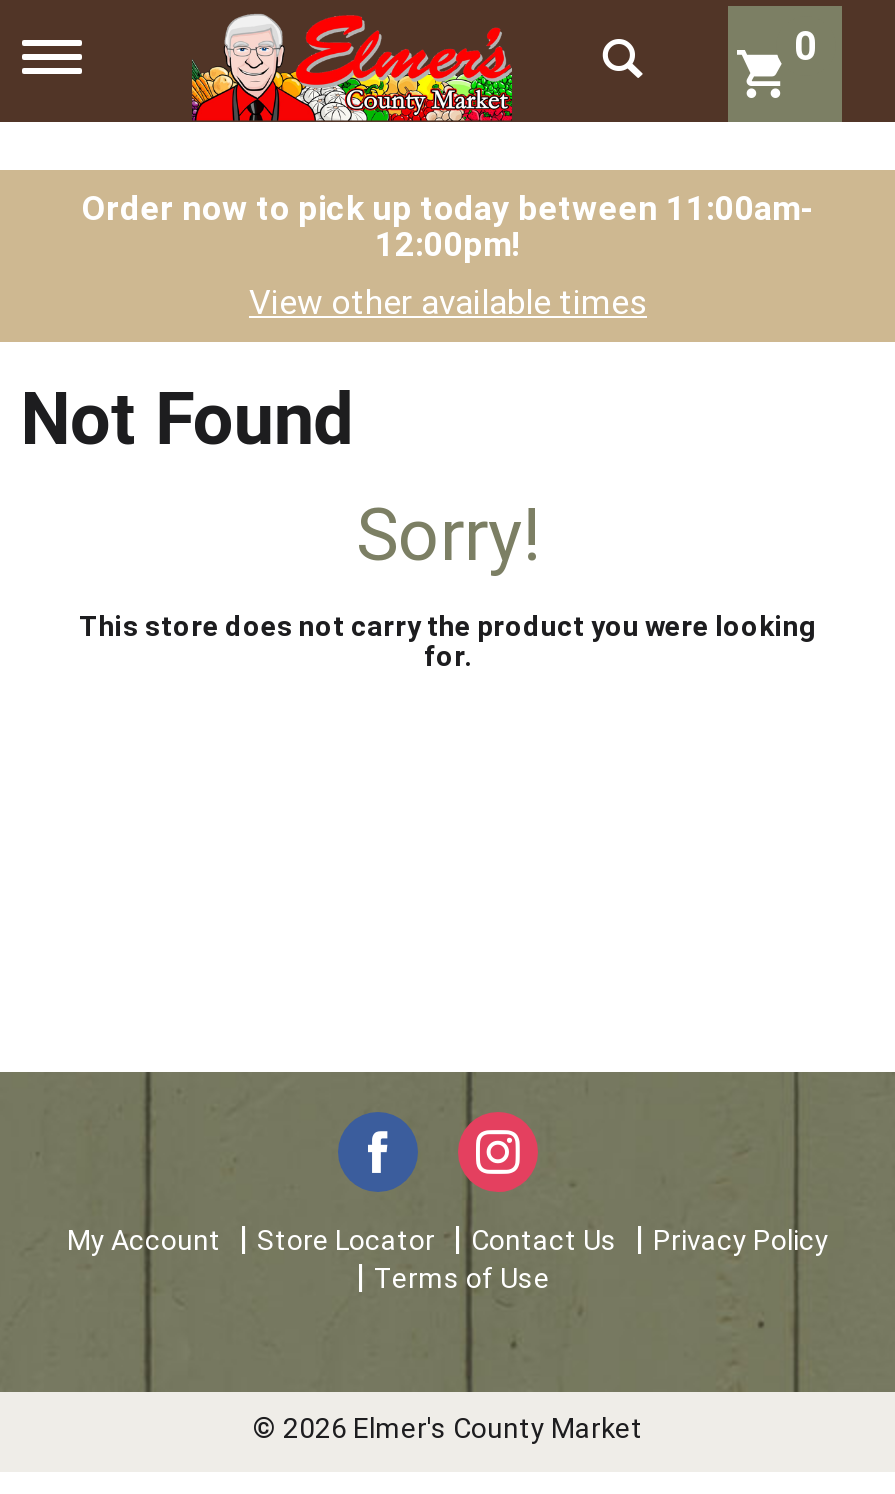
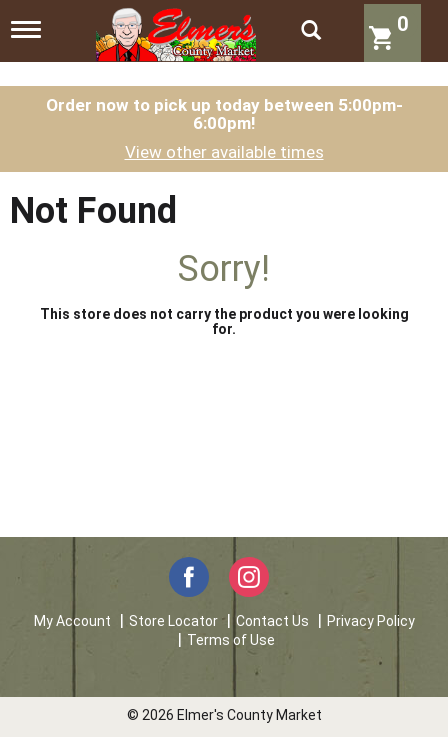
- Order now to pick up today between 11:00am-
- 12:00pm!
+ Order now to pick up today between 5:00pm-
+ 6:00pm!
